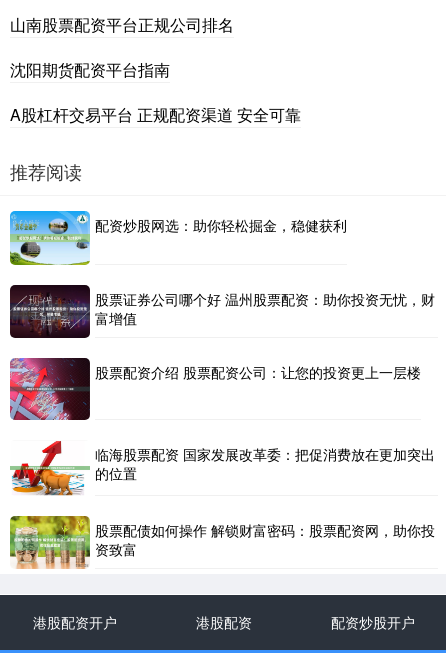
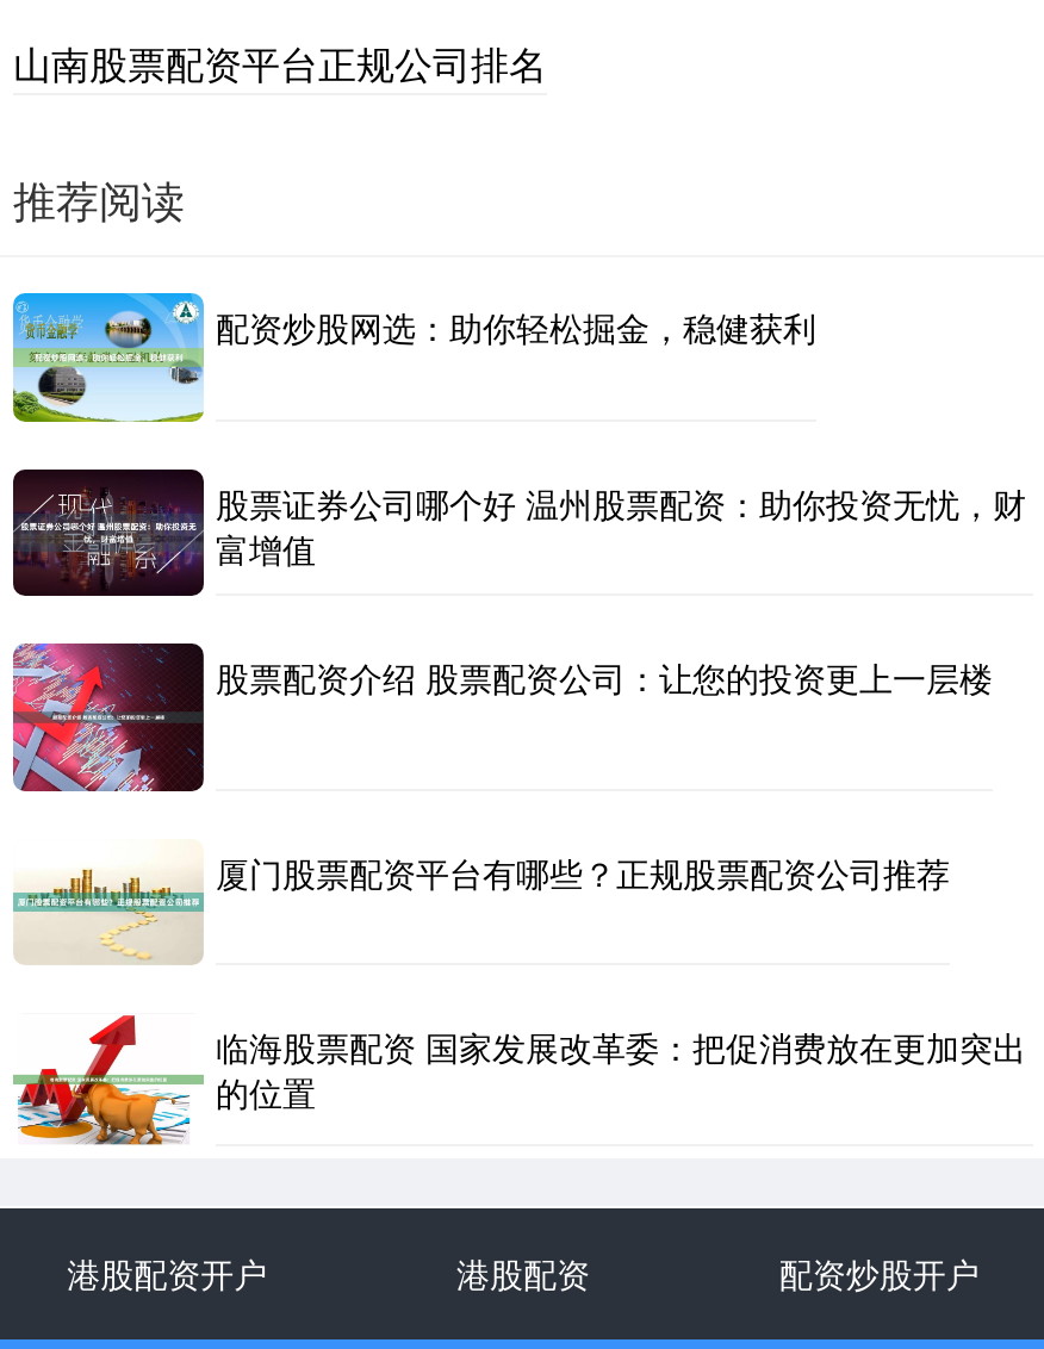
- 沈阳期货配资平台指南
- A股杠杆交易平台 正规配资渠道 安全可靠

+ [image]
+ 厦门股票配资平台有哪些？正规股票配资公司推荐

- [image]
- 股票配债如何操作 解锁财富密码：股票配资网，助你投
- 资致富
